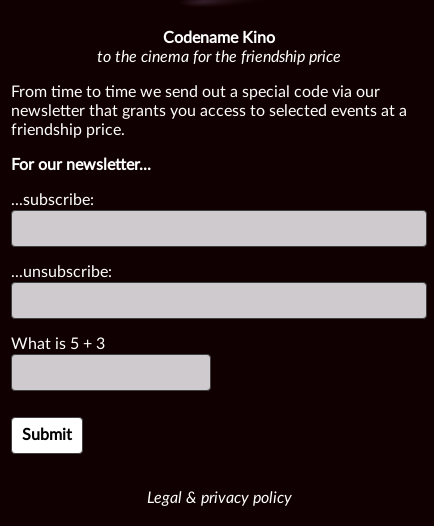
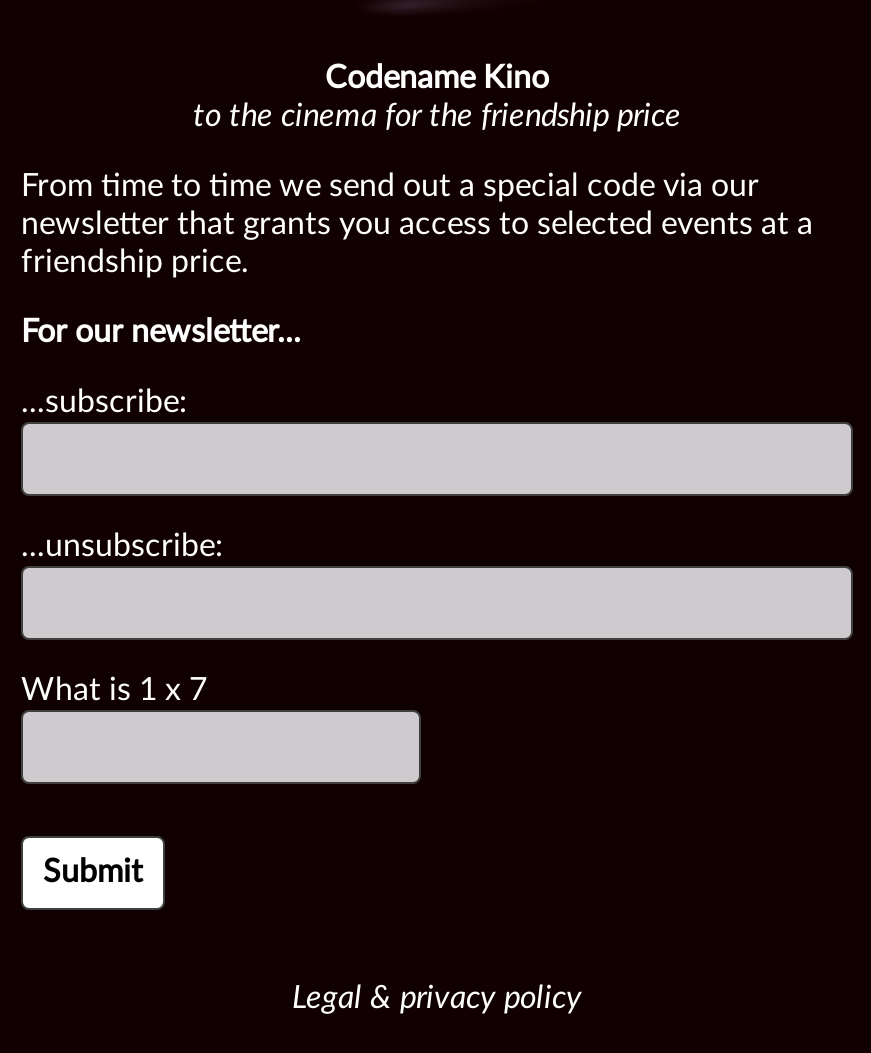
- What is 5 + 3
+ What is 1 x 7
